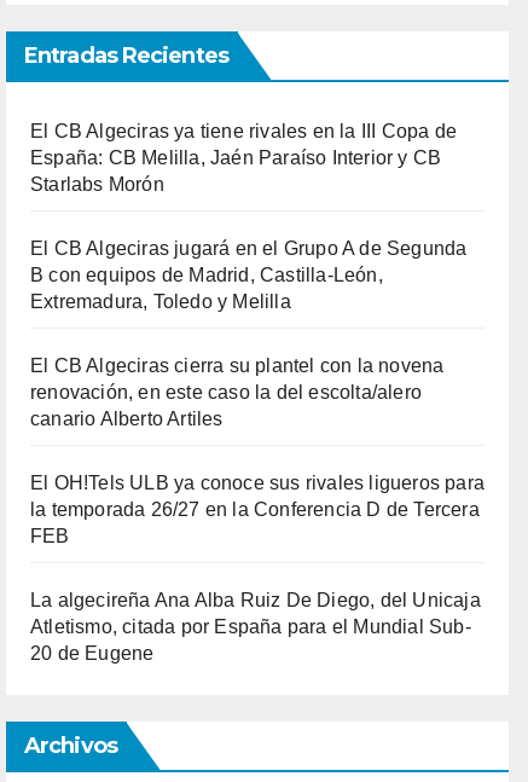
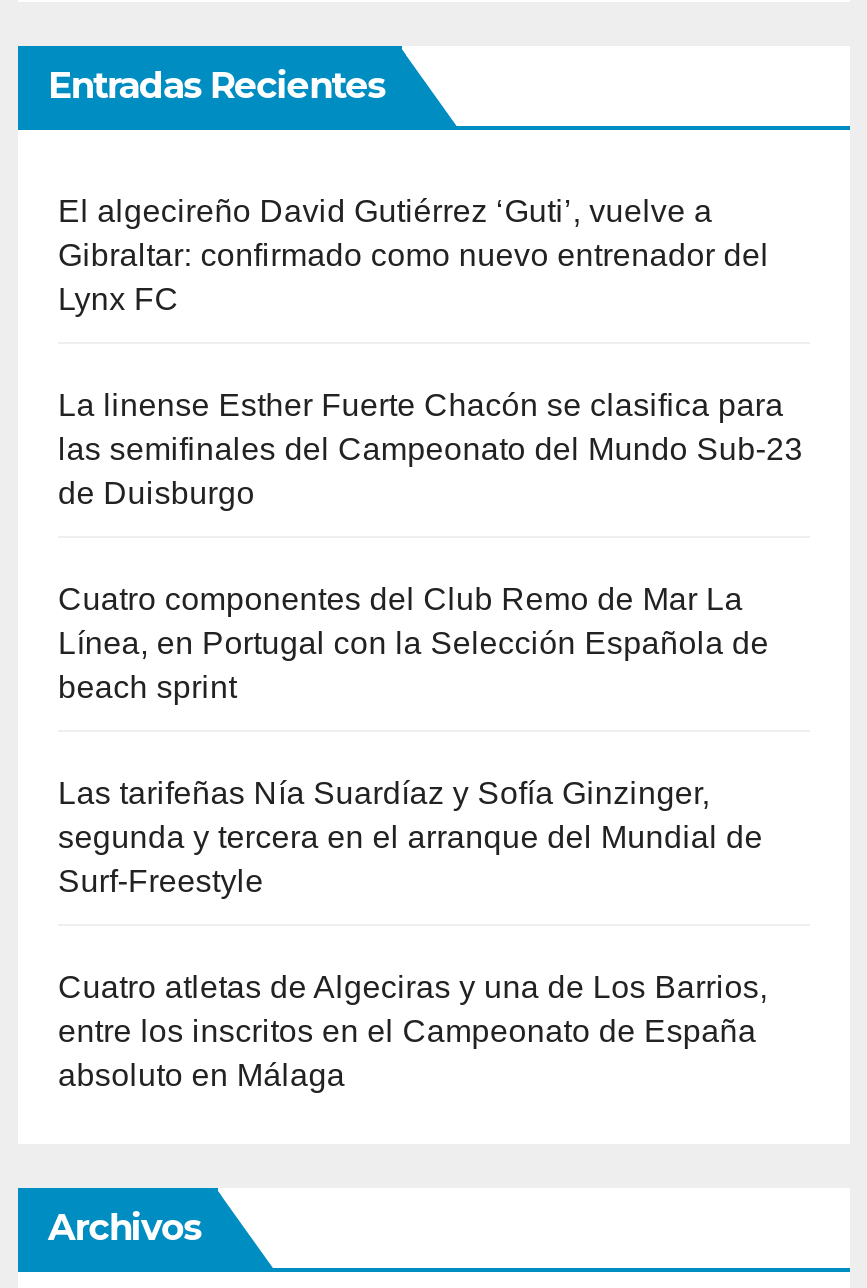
- El CB Algeciras ya tiene rivales en la III Copa de
- España: CB Melilla, Jaén Paraíso Interior y CB
- Starlabs Morón
+ El algecireño David Gutiérrez ‘Guti’, vuelve a
+ Gibraltar: confirmado como nuevo entrenador del
+ Lynx FC

- El CB Algeciras jugará en el Grupo A de Segunda
- B con equipos de Madrid, Castilla-León,
- Extremadura, Toledo y Melilla
+ La linense Esther Fuerte Chacón se clasifica para
+ las semifinales del Campeonato del Mundo Sub-23
+ de Duisburgo

- El CB Algeciras cierra su plantel con la novena
- renovación, en este caso la del escolta/alero
- canario Alberto Artiles
+ Cuatro componentes del Club Remo de Mar La
+ Línea, en Portugal con la Selección Española de
+ beach sprint

- El OH!Tels ULB ya conoce sus rivales ligueros para
- la temporada 26/27 en la Conferencia D de Tercera
- FEB
+ Las tarifeñas Nía Suardíaz y Sofía Ginzinger,
+ segunda y tercera en el arranque del Mundial de
+ Surf-Freestyle

- La algecireña Ana Alba Ruiz De Diego, del Unicaja
- Atletismo, citada por España para el Mundial Sub-
- 20 de Eugene
+ Cuatro atletas de Algeciras y una de Los Barrios,
+ entre los inscritos en el Campeonato de España
+ absoluto en Málaga
